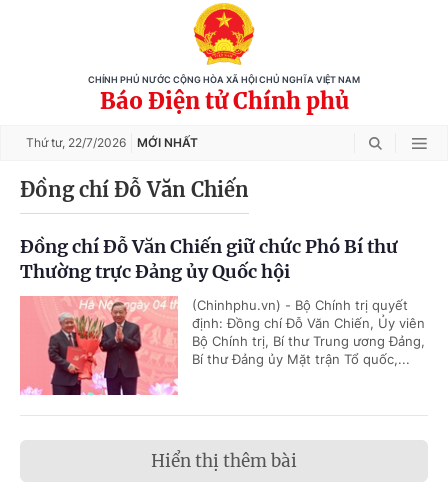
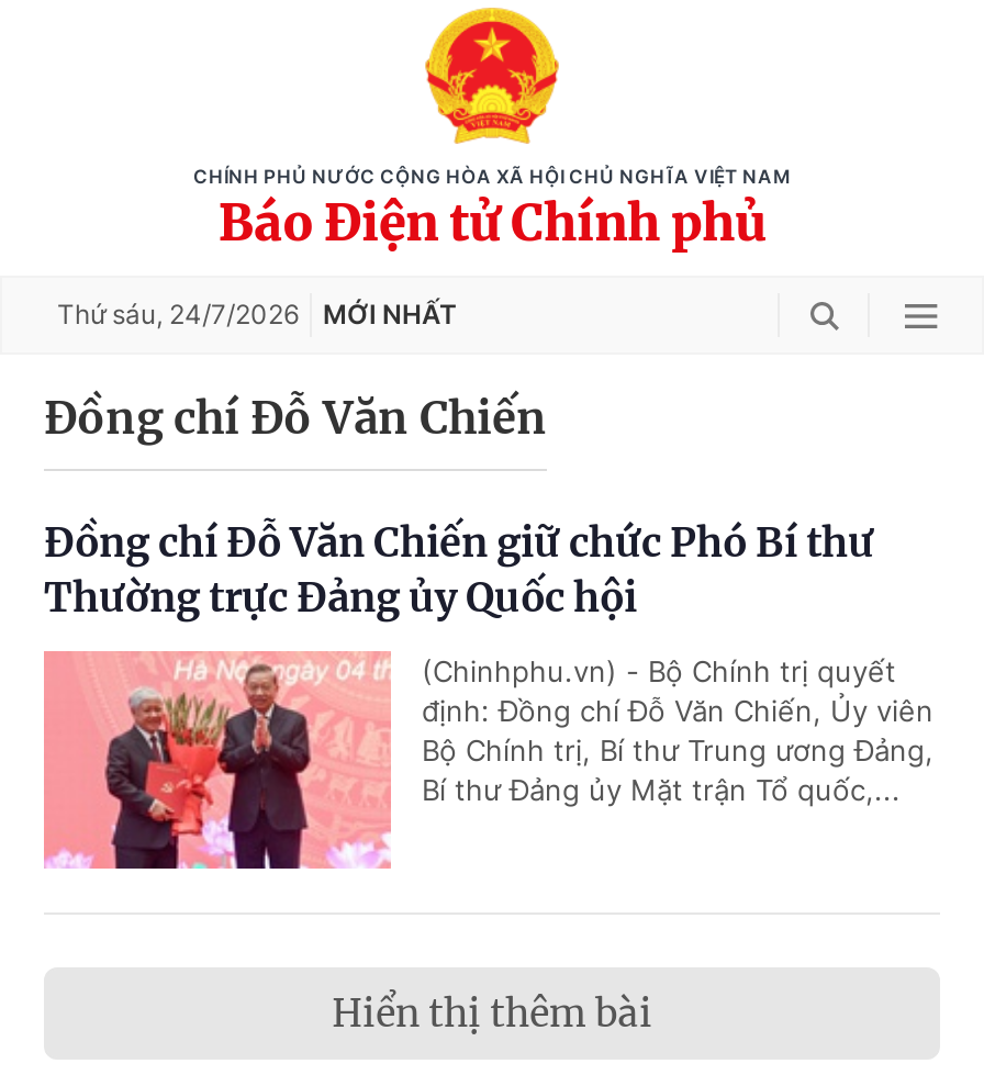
- Thứ tư, 22/7/2026 MỚI NHẤT
+ Thứ sáu, 24/7/2026 MỚI NHẤT
